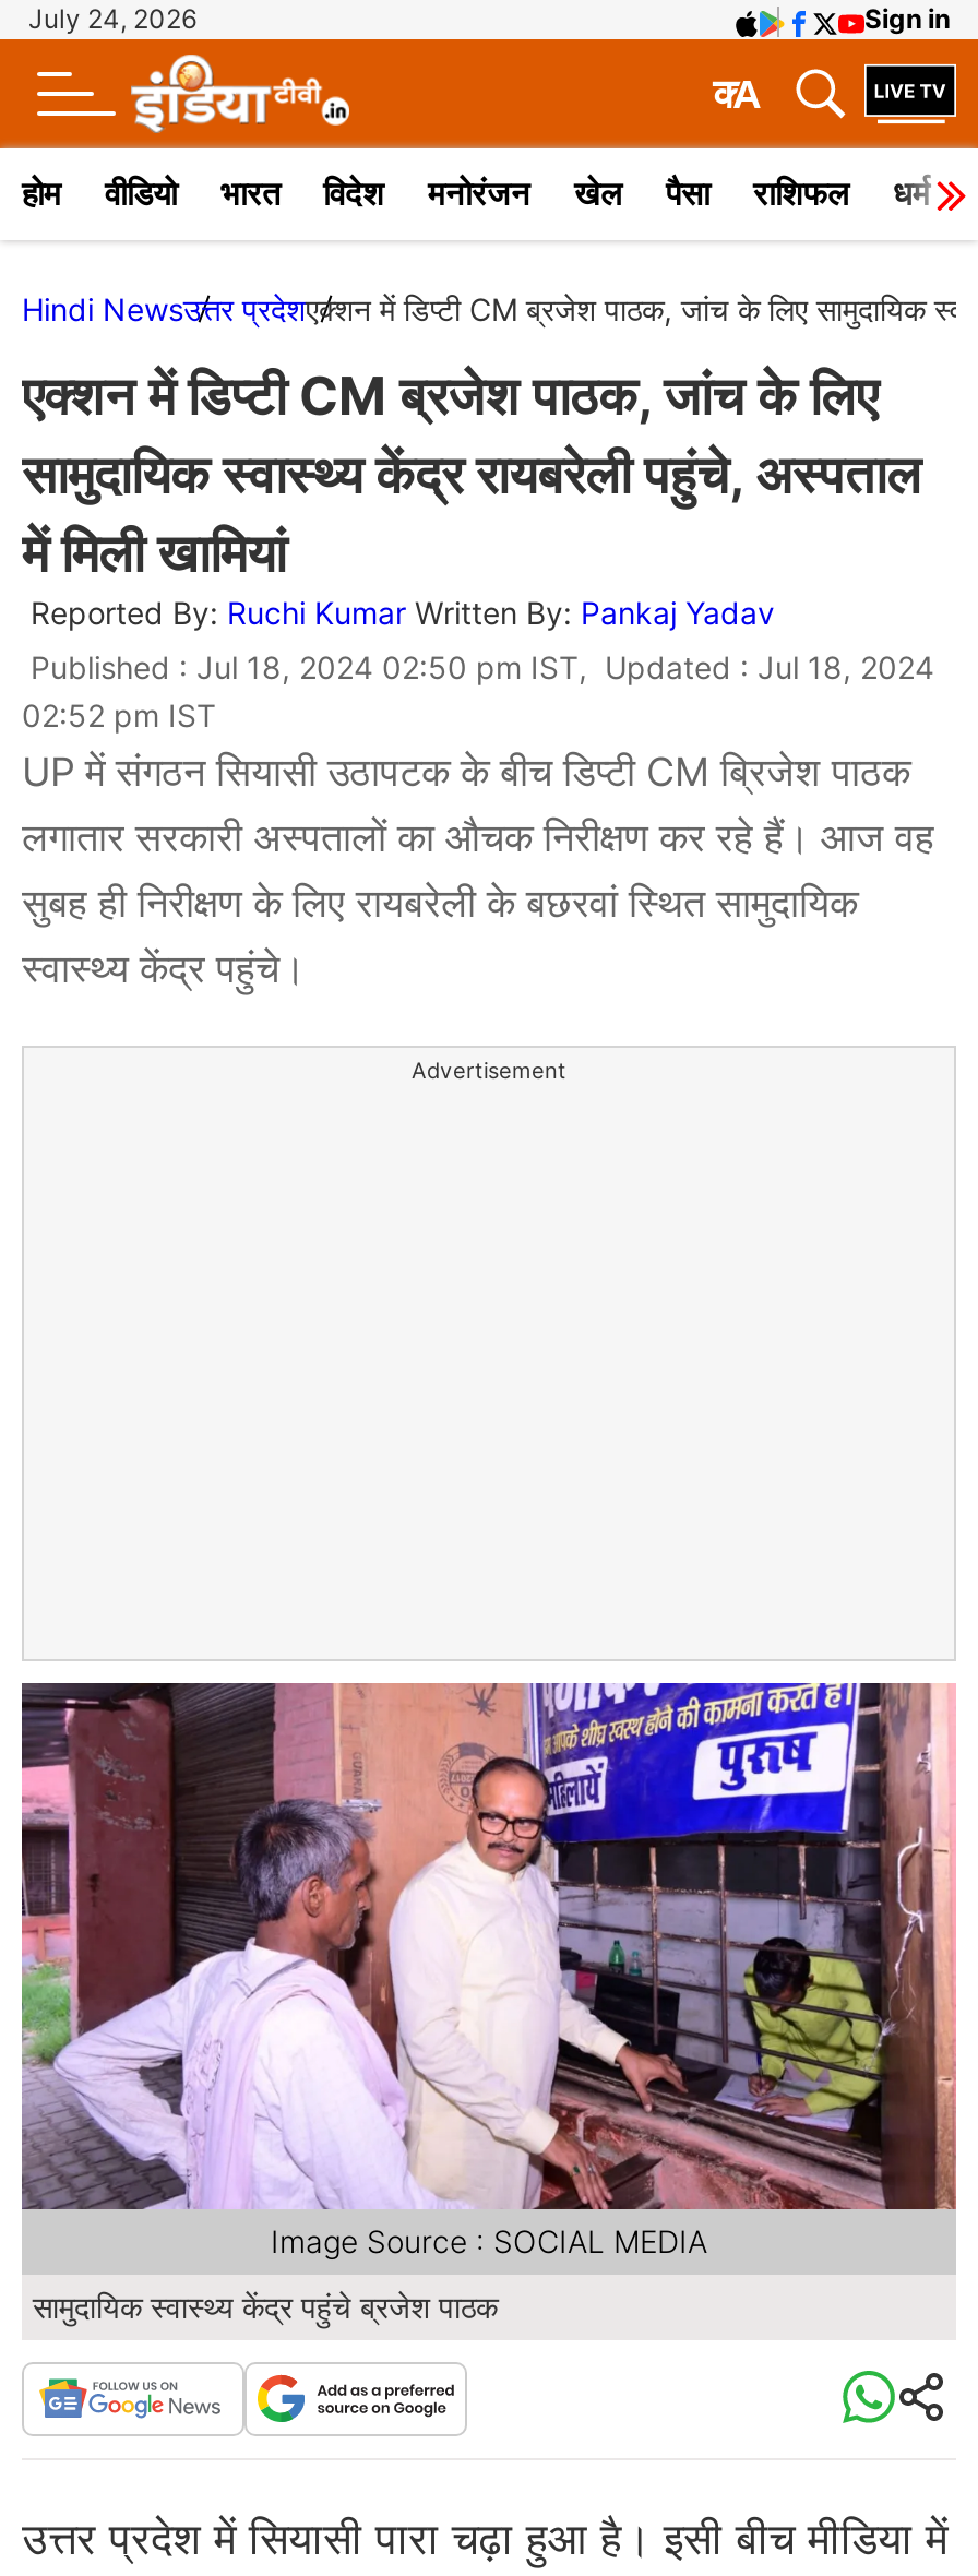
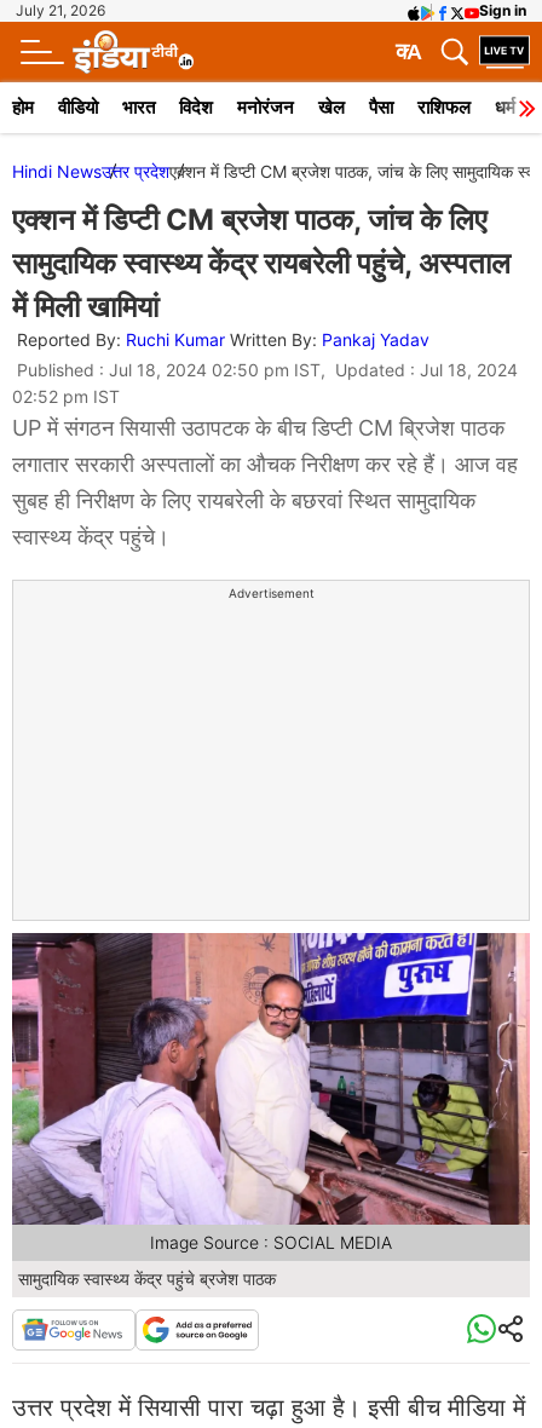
- July 24, 2026
+ July 21, 2026
